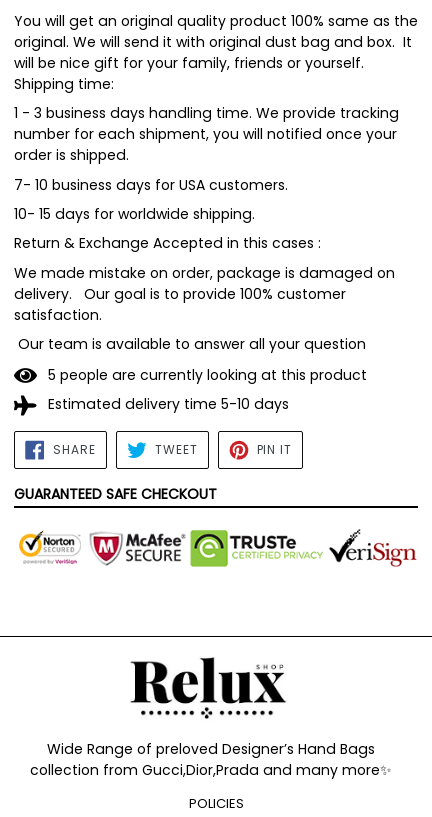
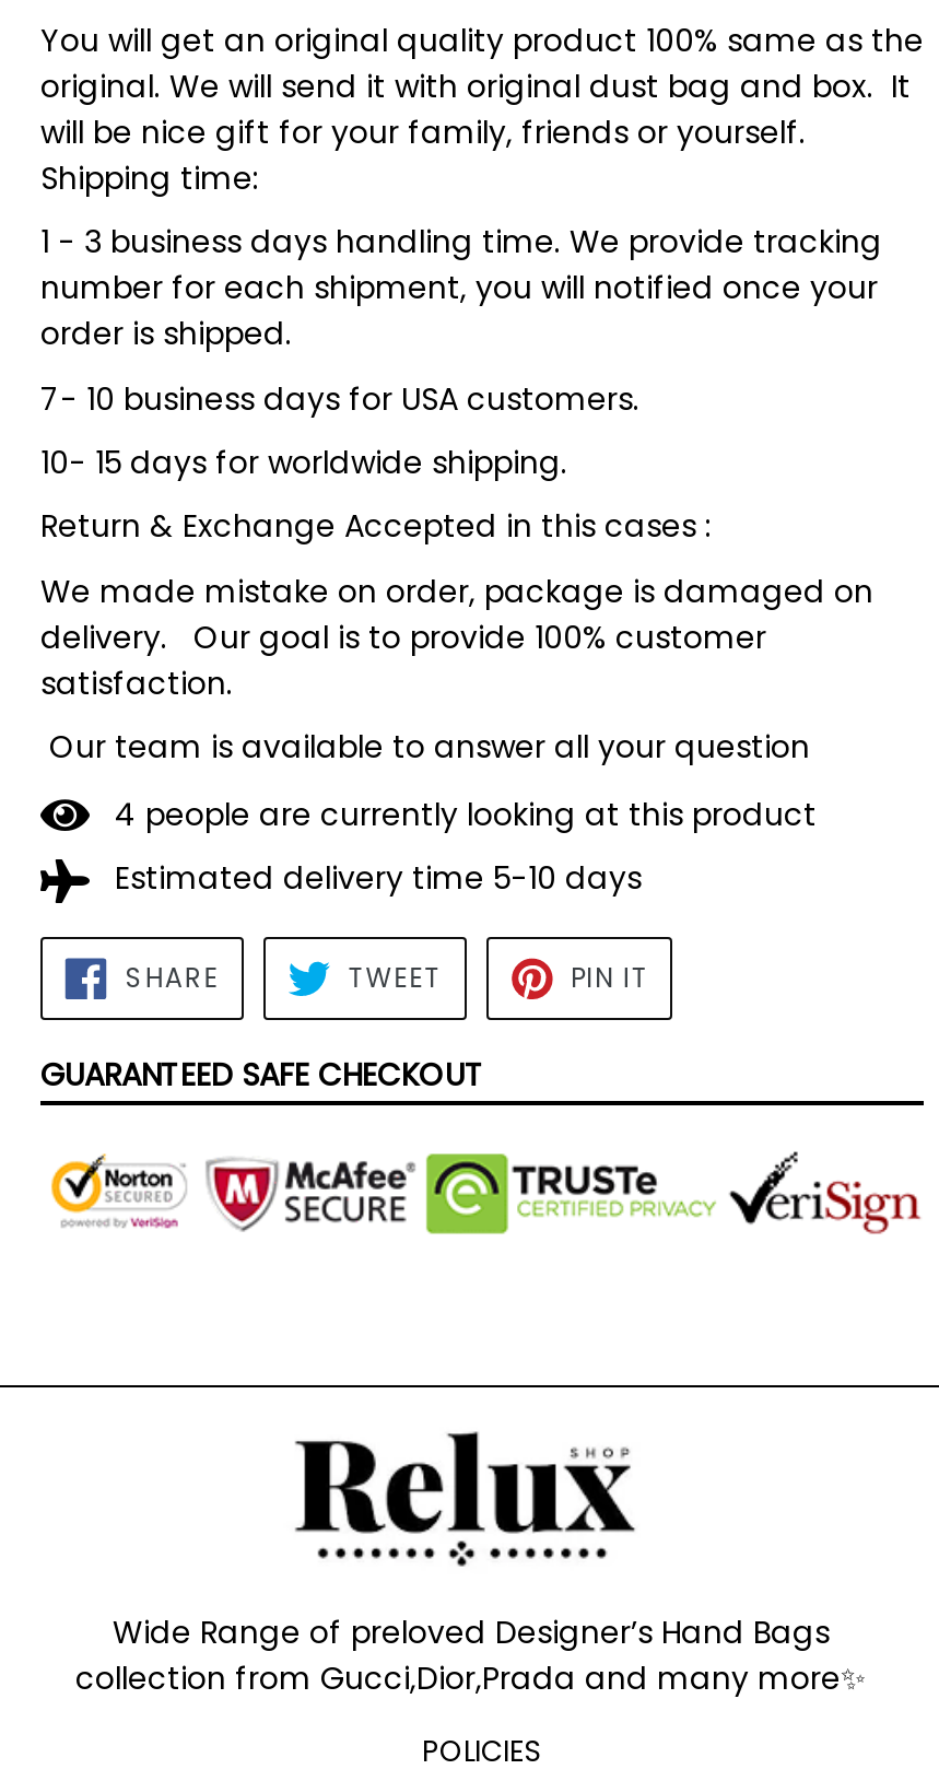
- 5 people are currently looking at this product
+ 4 people are currently looking at this product
